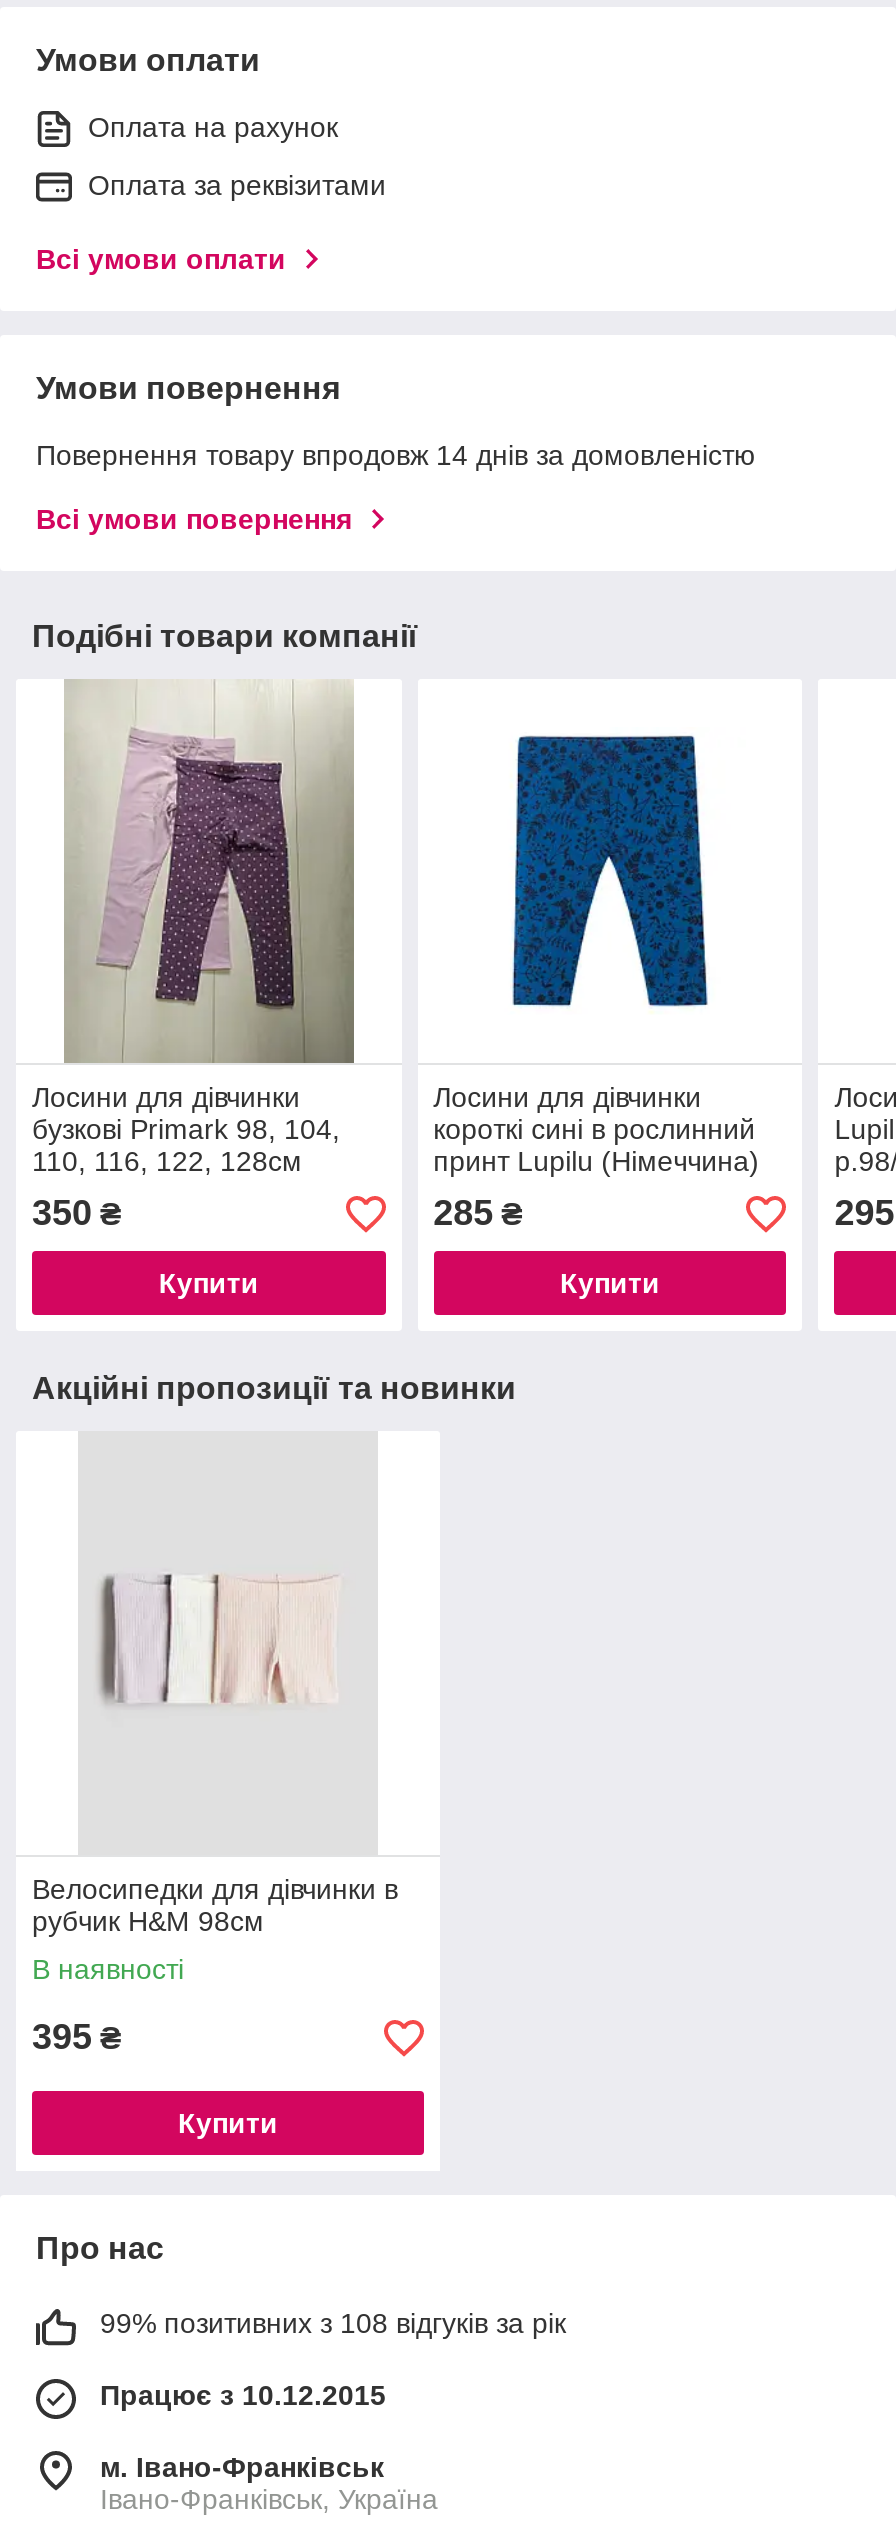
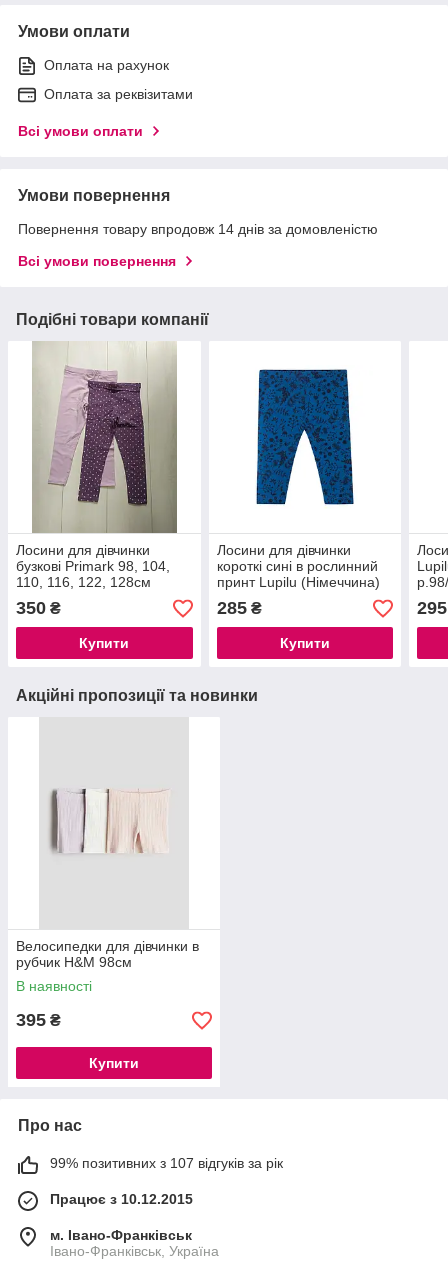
- 99% позитивних з 108 відгуків за рік
+ 99% позитивних з 107 відгуків за рік
